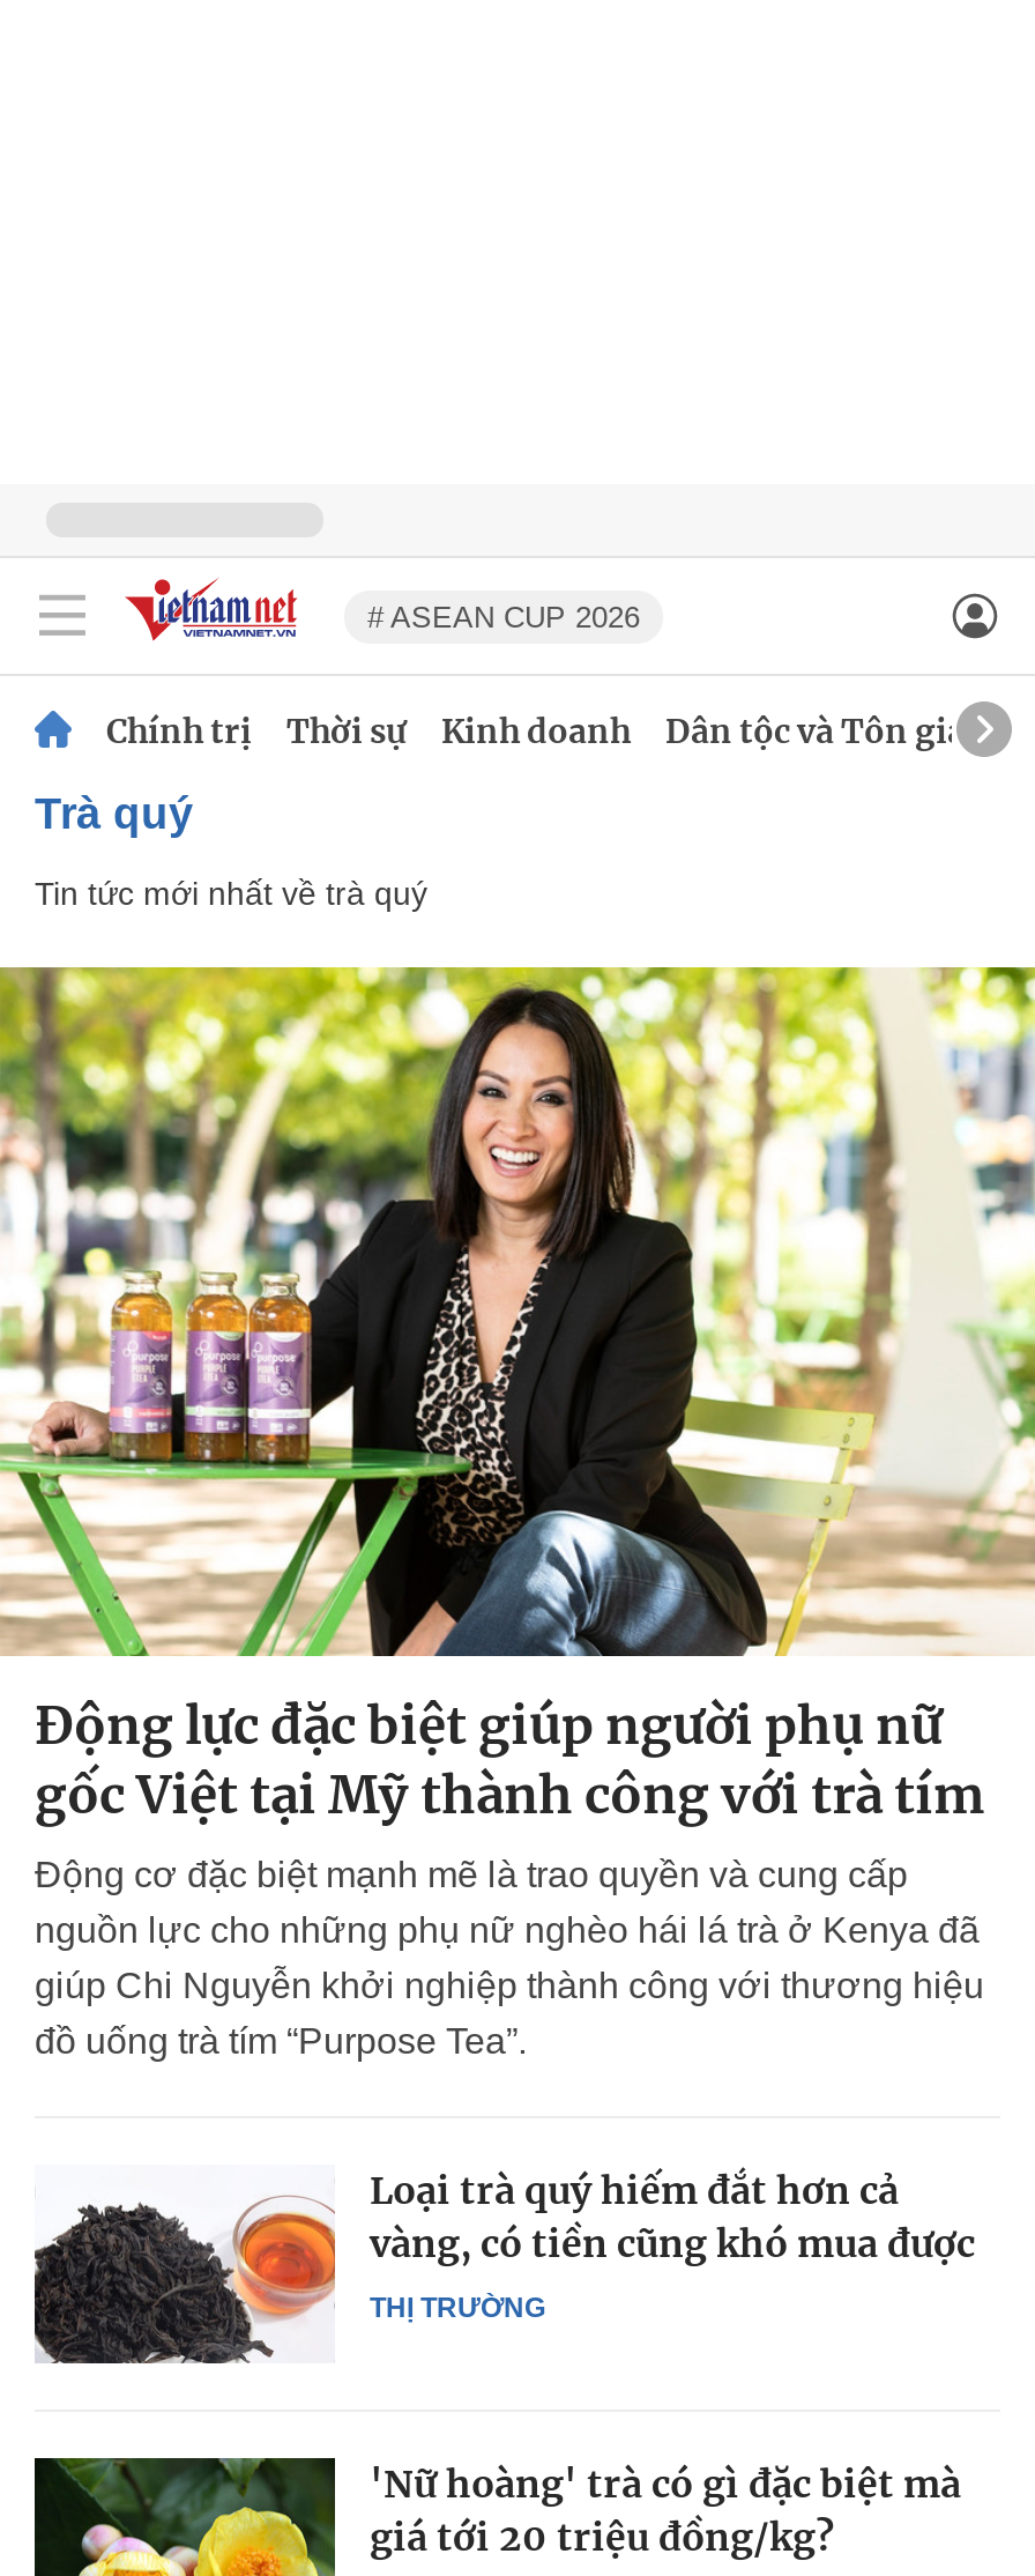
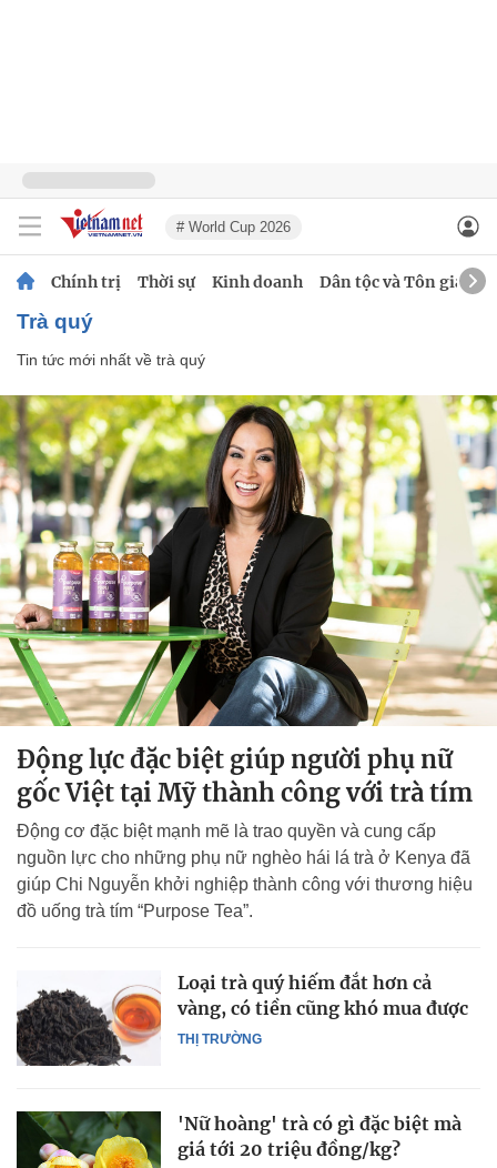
- # ASEAN CUP 2026
+ # World Cup 2026
